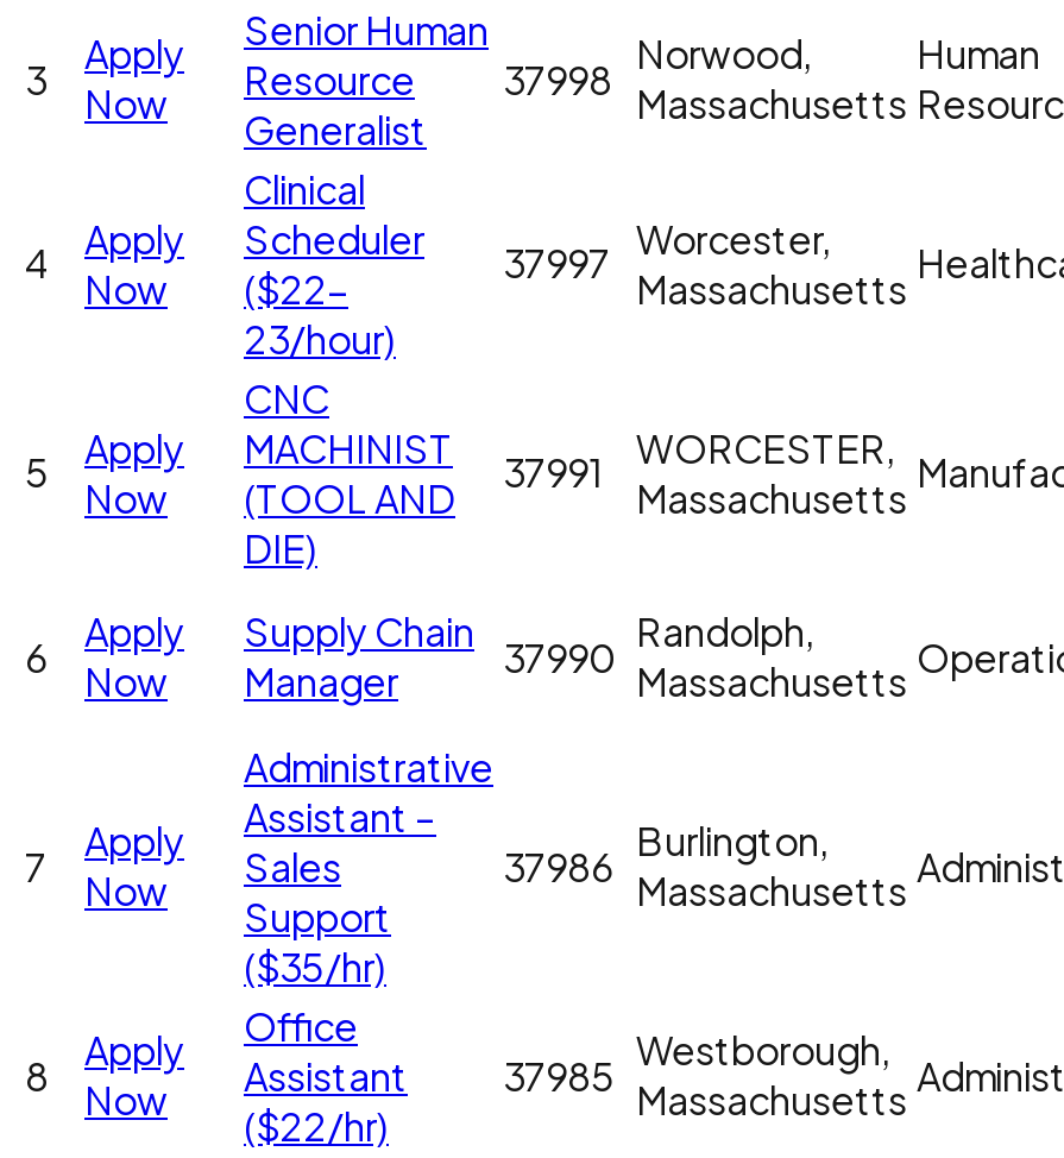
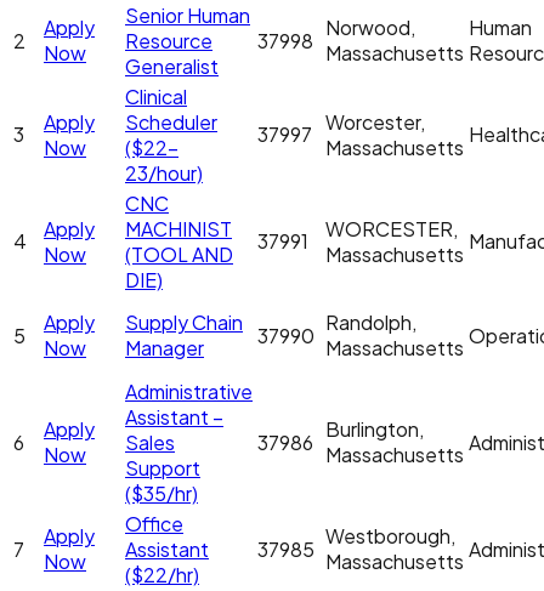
- 3
+ 2

- 4
+ 3

- 5
+ 4

- 6 Now Manager
+ 5 Now Manager

- 7 Now Sales
+ 6 Now Sales

- 8
+ 7
